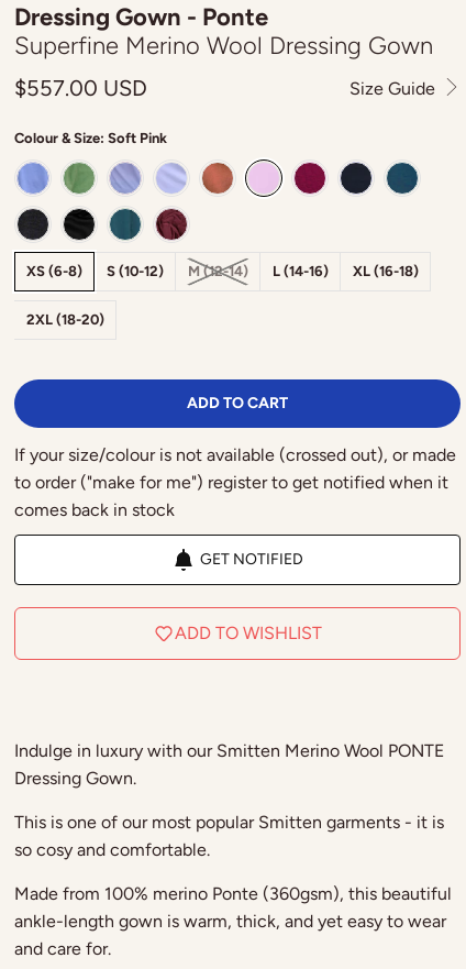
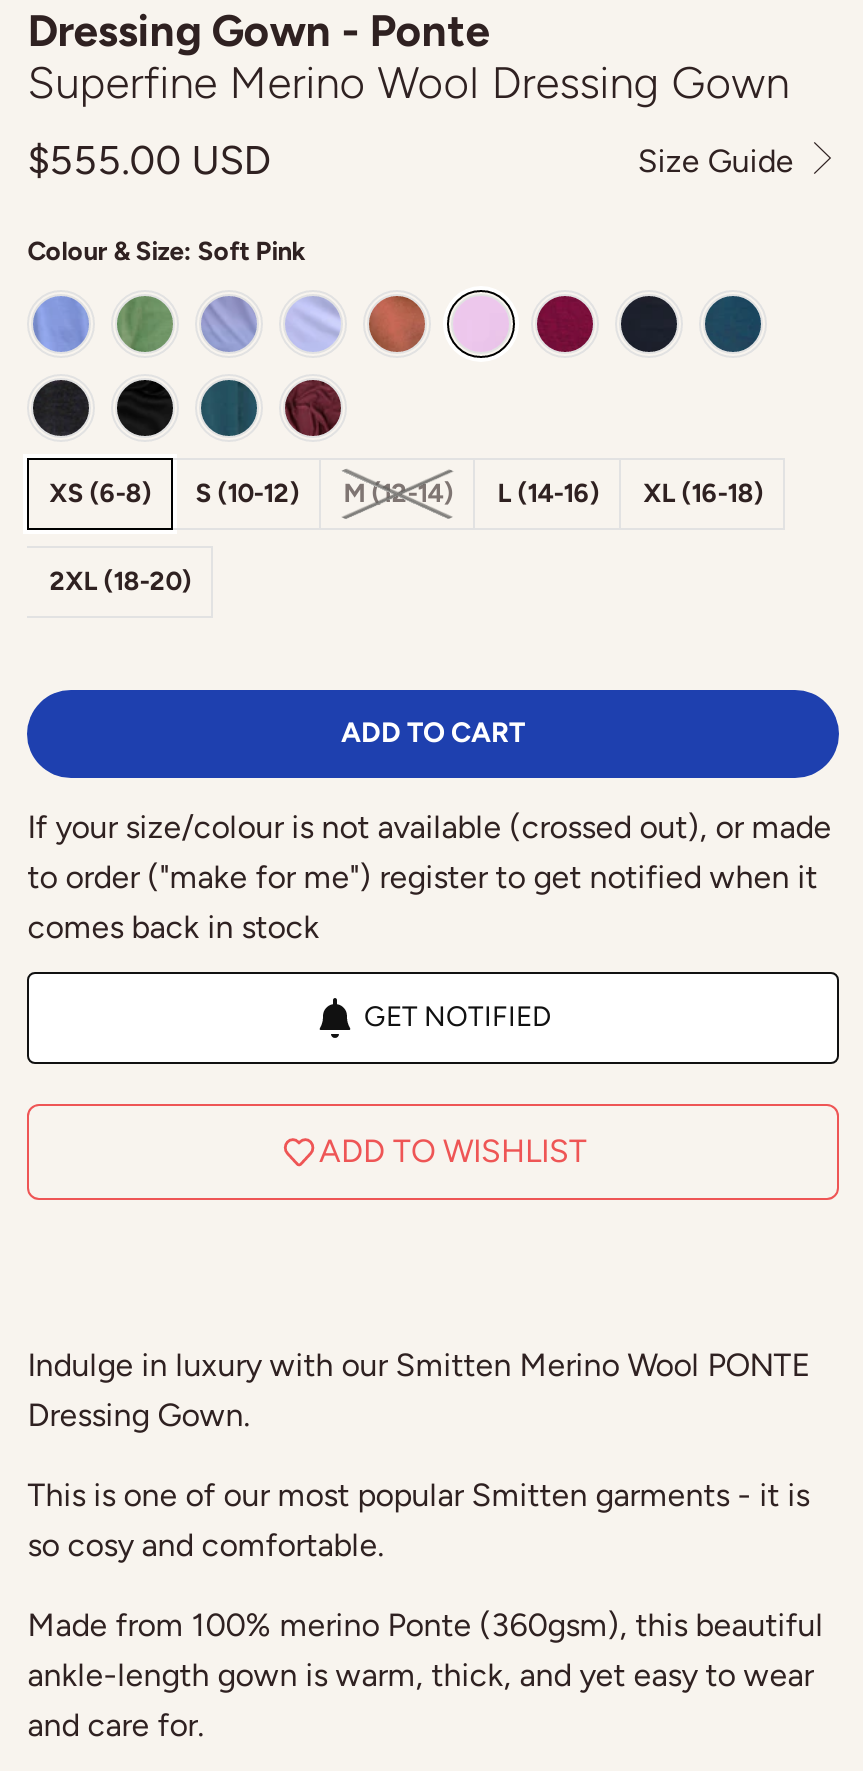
- $557.00 USD
+ $555.00 USD
